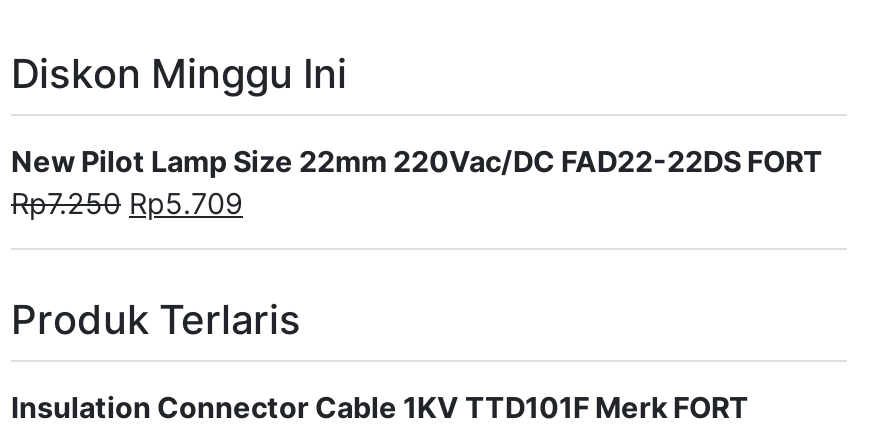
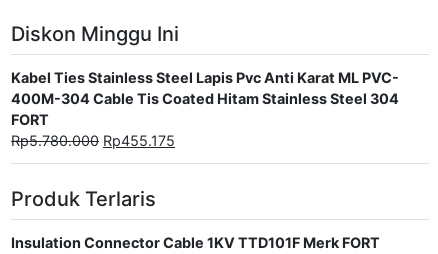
- New Pilot Lamp Size 22mm 220Vac/DC FAD22-22DS FORT
- Rp7.250 Rp5.709
+ Kabel Ties Stainless Steel Lapis Pvc Anti Karat ML PVC-
+ 400M-304 Cable Tis Coated Hitam Stainless Steel 304
+ FORT
+ Rp5.780.000 Rp455.175
